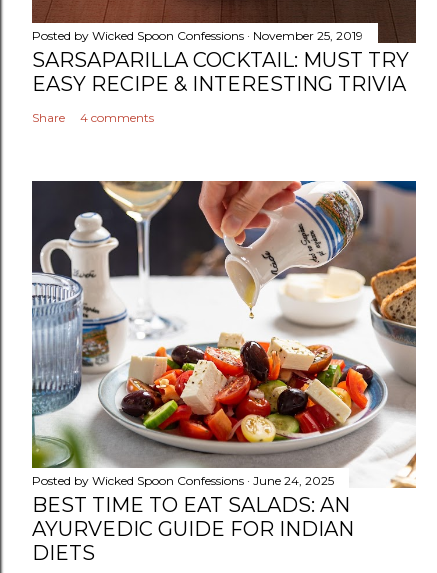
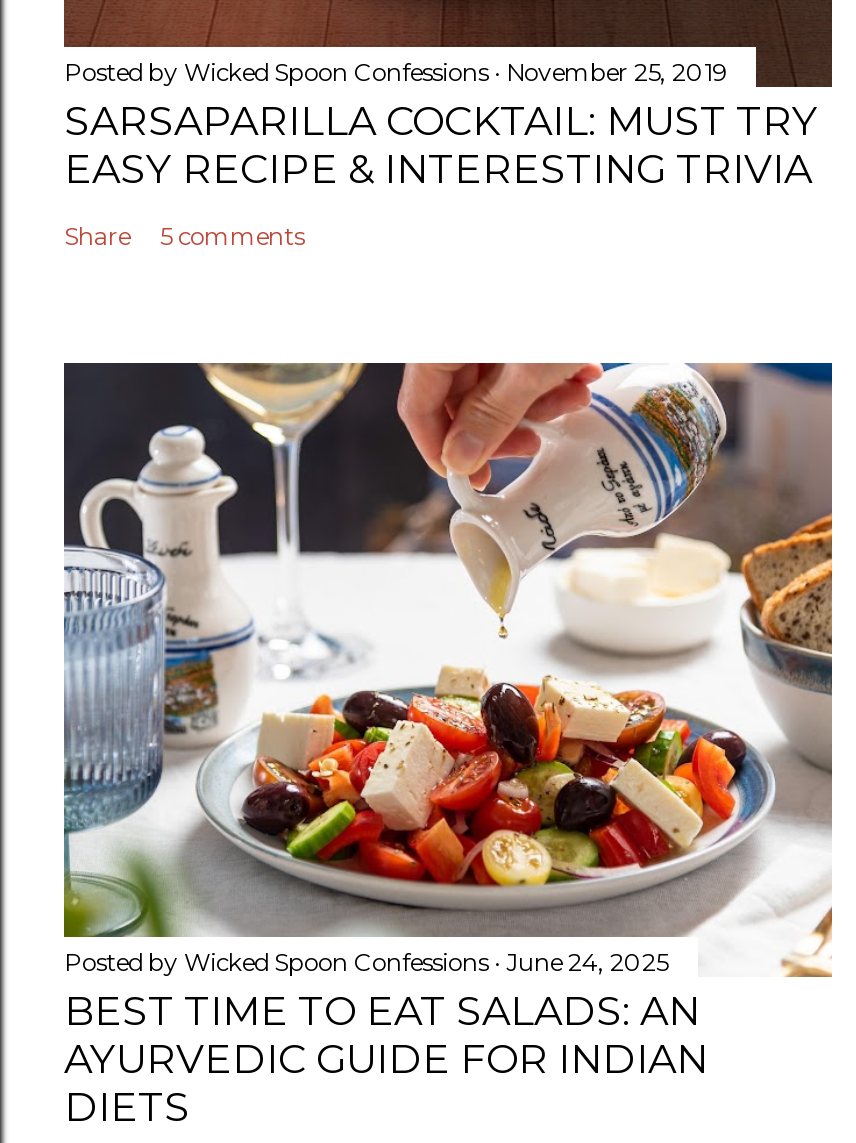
- Share 4 comments
+ Share 5 comments
